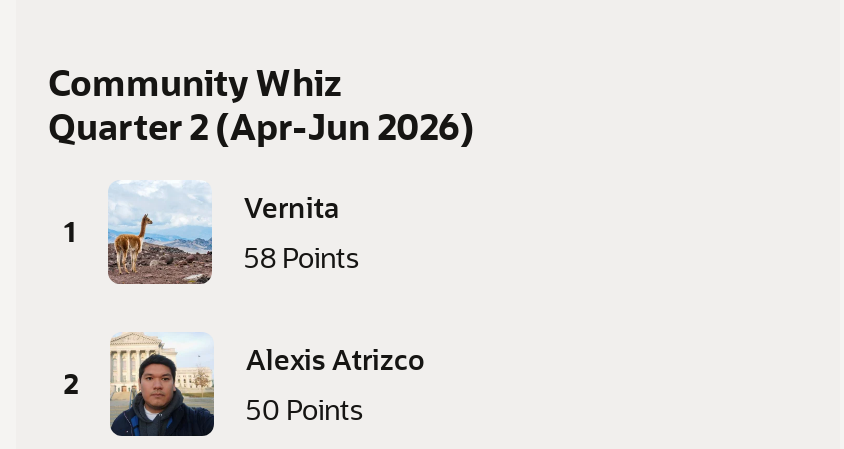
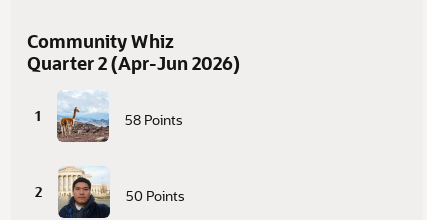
- Vernita

- Alexis Atrizco
